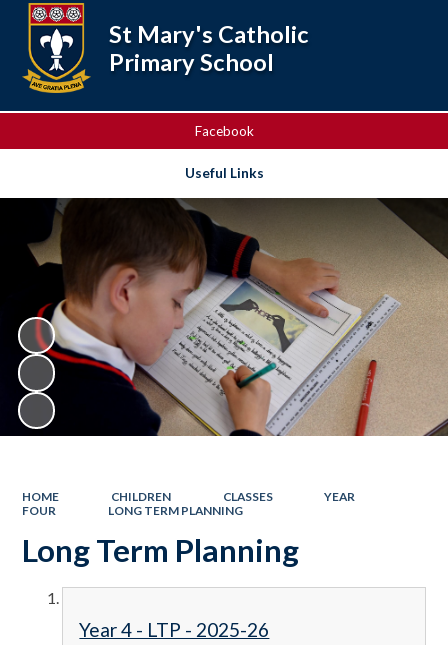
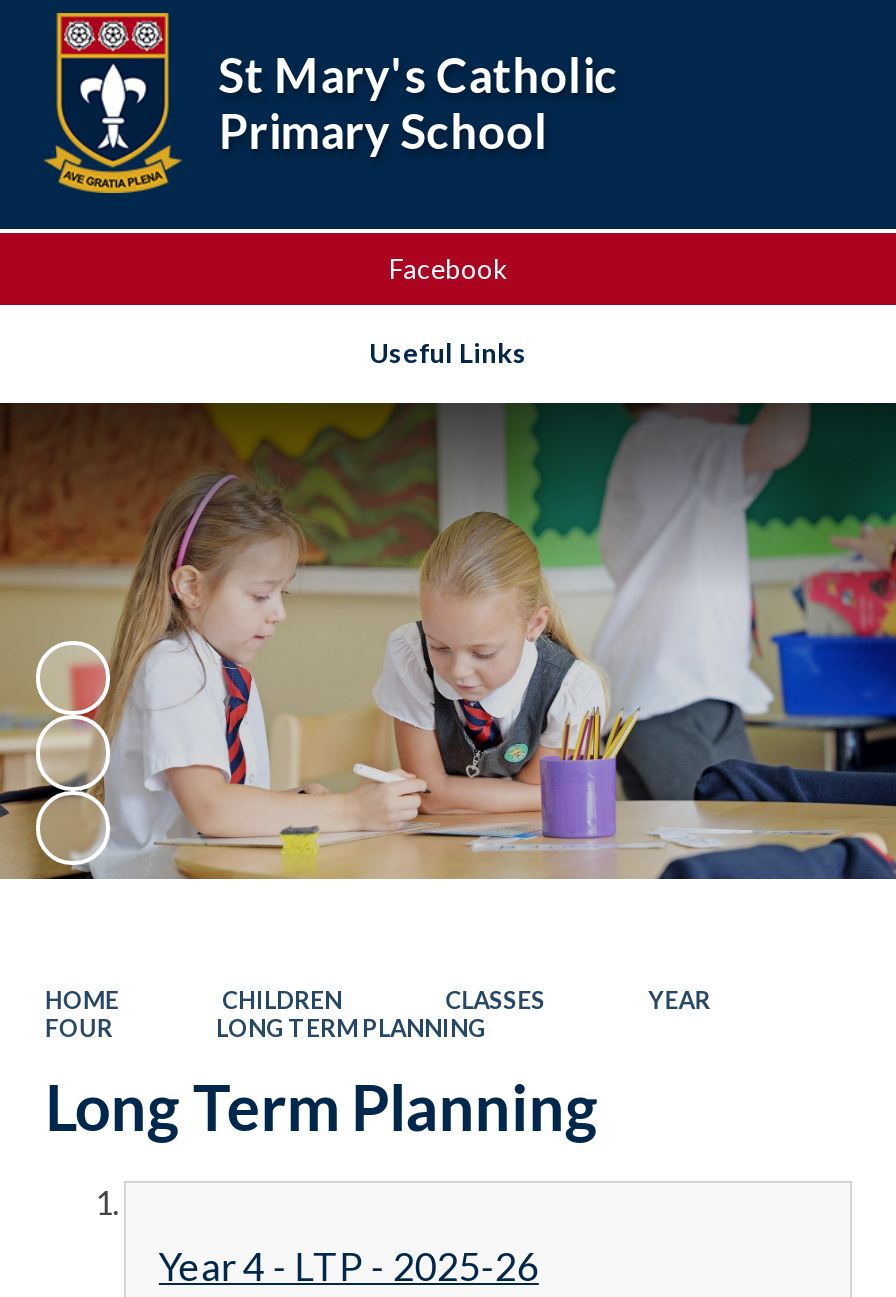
- [image]
+ [image]
